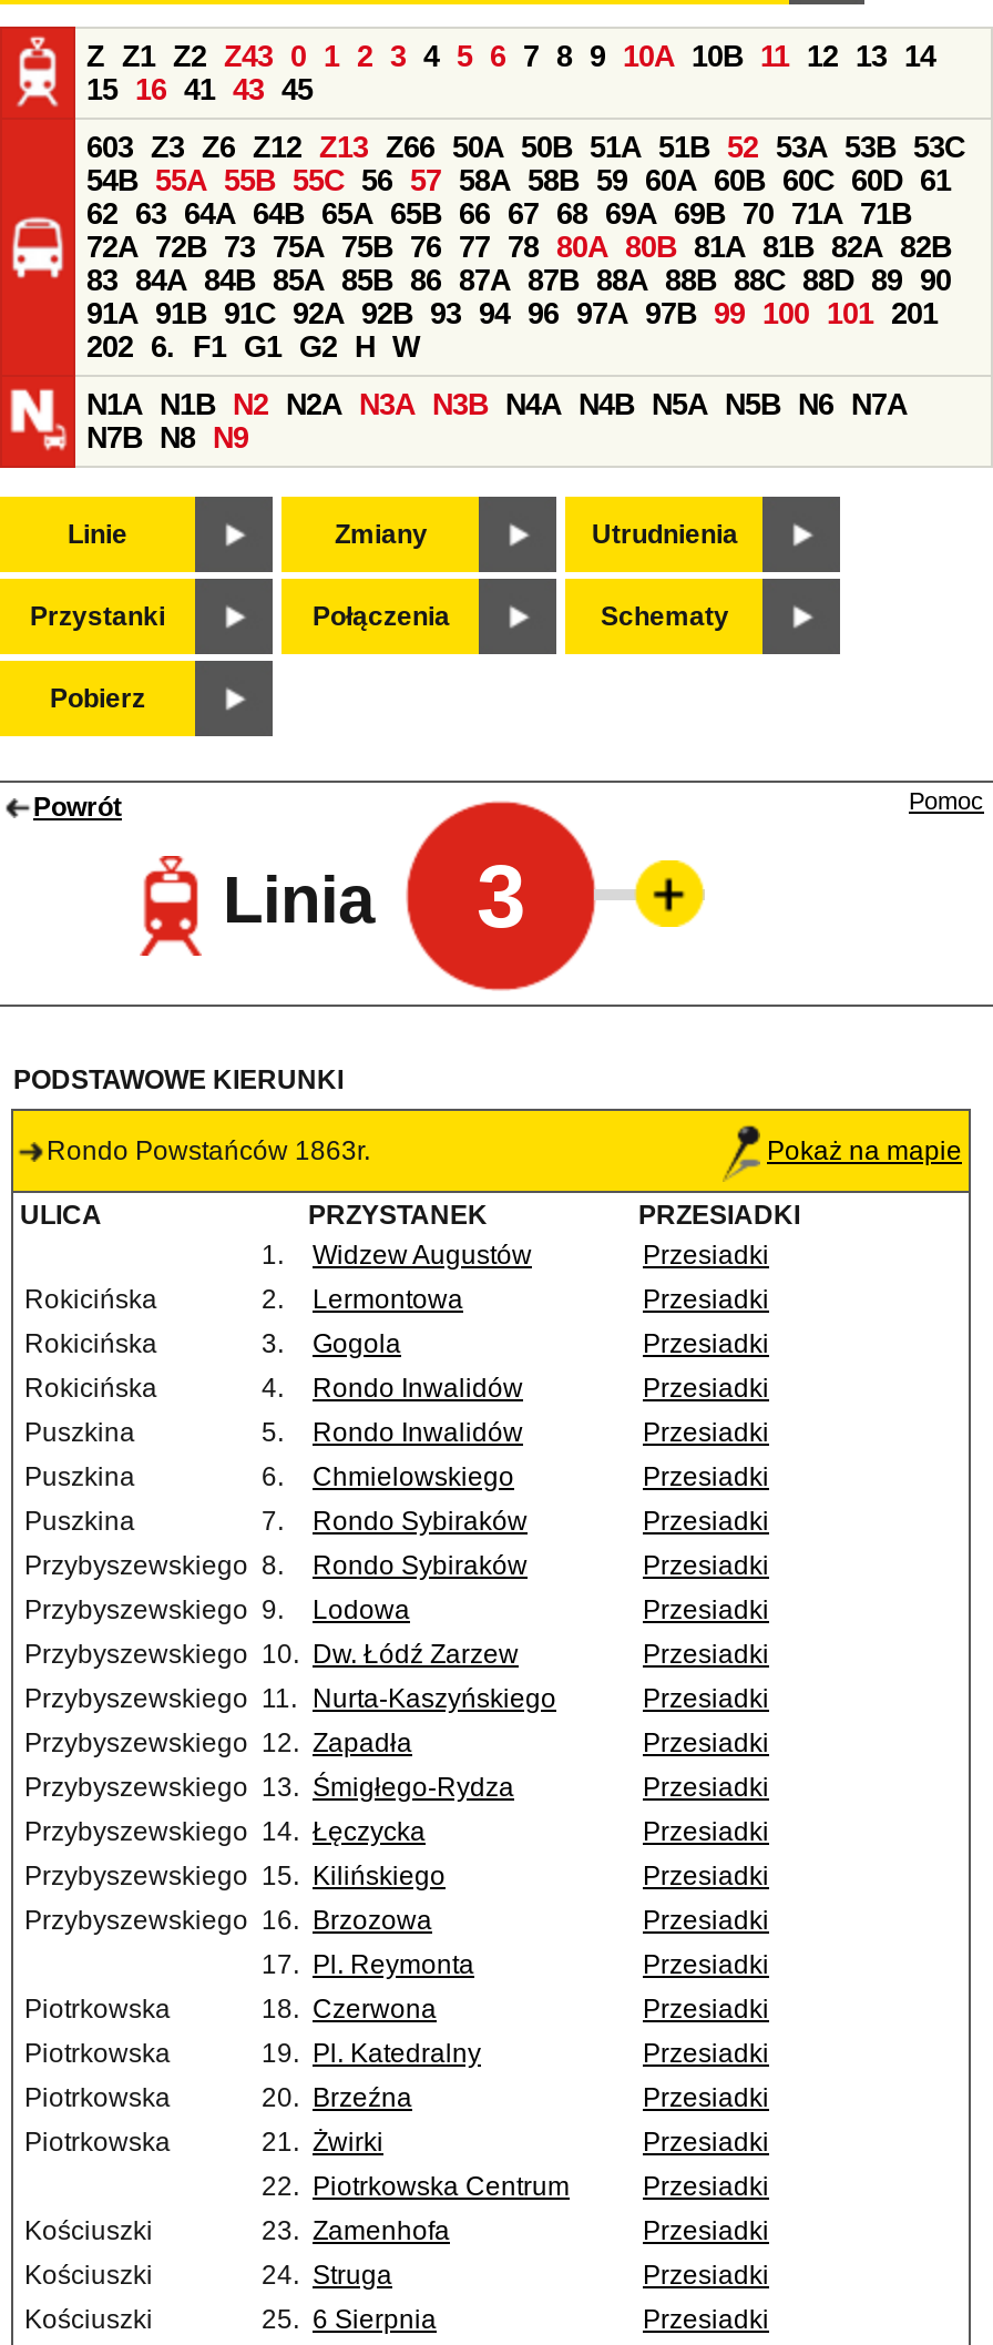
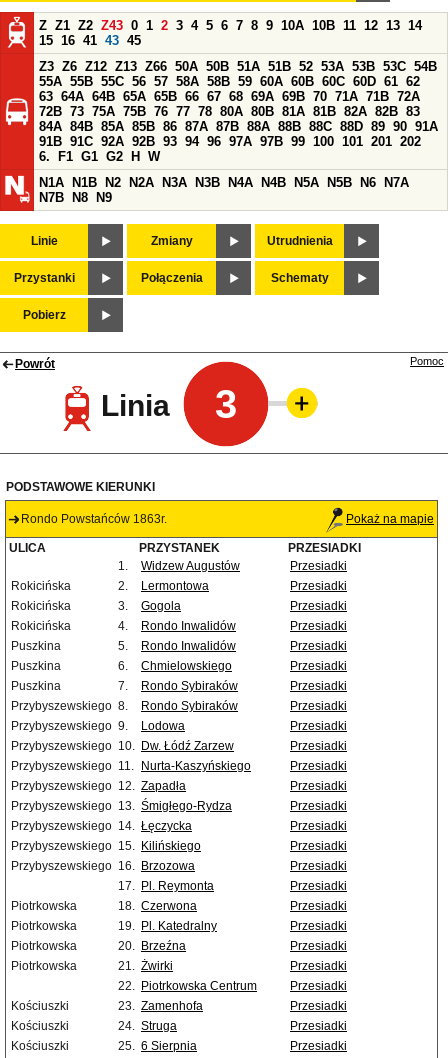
- 603 Z3 Z6 Z12 Z13 Z66 50A 50B 51A 51B 52 53A 53B 53C
- 54B 55A 55B 55C 56 57 58A 58B 59 60A 60B 60C 60D 61
- 62 63 64A 64B 65A 65B 66 67 68 69A 69B 70 71A 71B
- 72A 72B 73 75A 75B 76 77 78 80A 80B 81A 81B 82A 82B
- 83 84A 84B 85A 85B 86 87A 87B 88A 88B 88C 88D 89 90
- 91A 91B 91C 92A 92B 93 94 96 97A 97B 99 100 101 201
- 202 6. F1 G1 G2 H W
+ Z3 Z6 Z12 Z13 Z66 50A 50B 51A 51B 52 53A 53B 53C 54B
+ 55A 55B 55C 56 57 58A 58B 59 60A 60B 60C 60D 61 62
+ 63 64A 64B 65A 65B 66 67 68 69A 69B 70 71A 71B 72A
+ 72B 73 75A 75B 76 77 78 80A 80B 81A 81B 82A 82B 83
+ 84A 84B 85A 85B 86 87A 87B 88A 88B 88C 88D 89 90 91A
+ 91B 91C 92A 92B 93 94 96 97A 97B 99 100 101 201 202
+ 6. F1 G1 G2 H W
